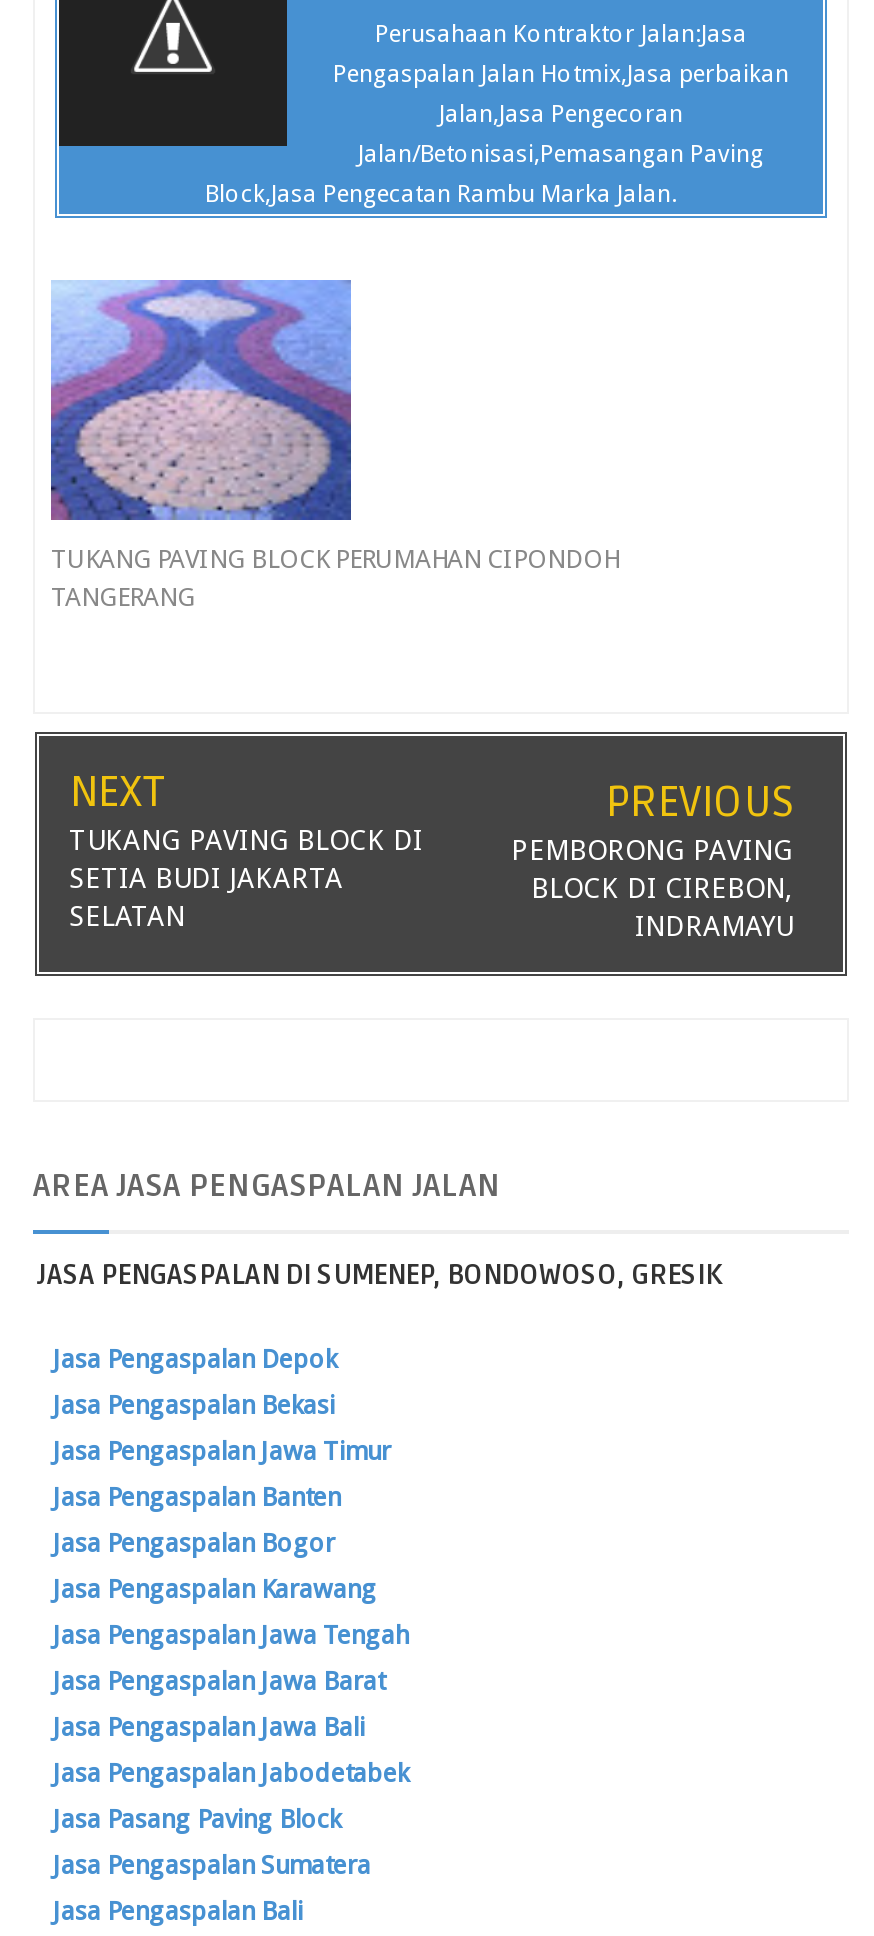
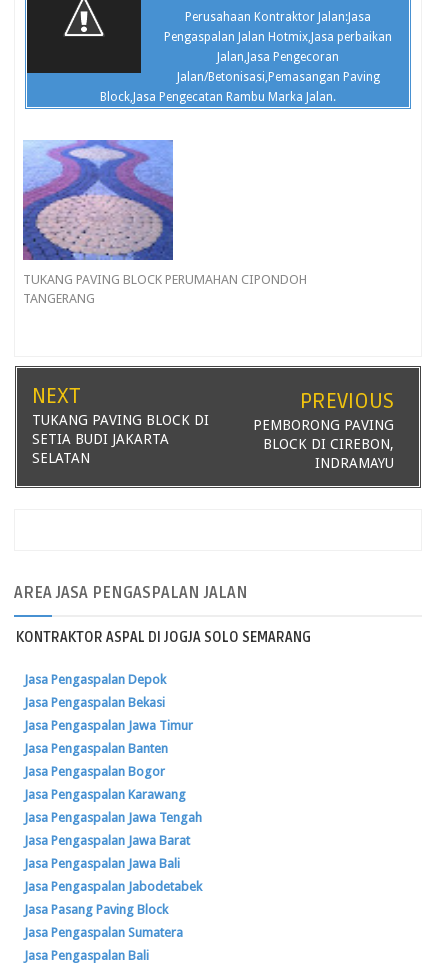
- JASA PENGASPALAN DI SUMENEP, BONDOWOSO, GRESIK
+ KONTRAKTOR ASPAL DI JOGJA SOLO SEMARANG
